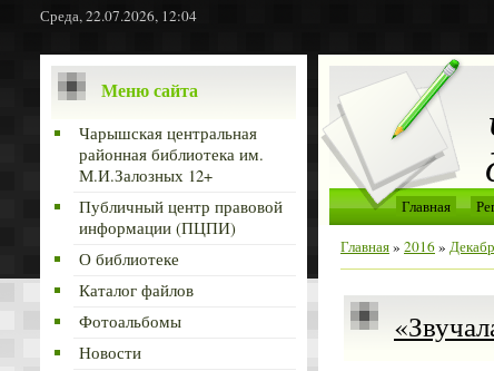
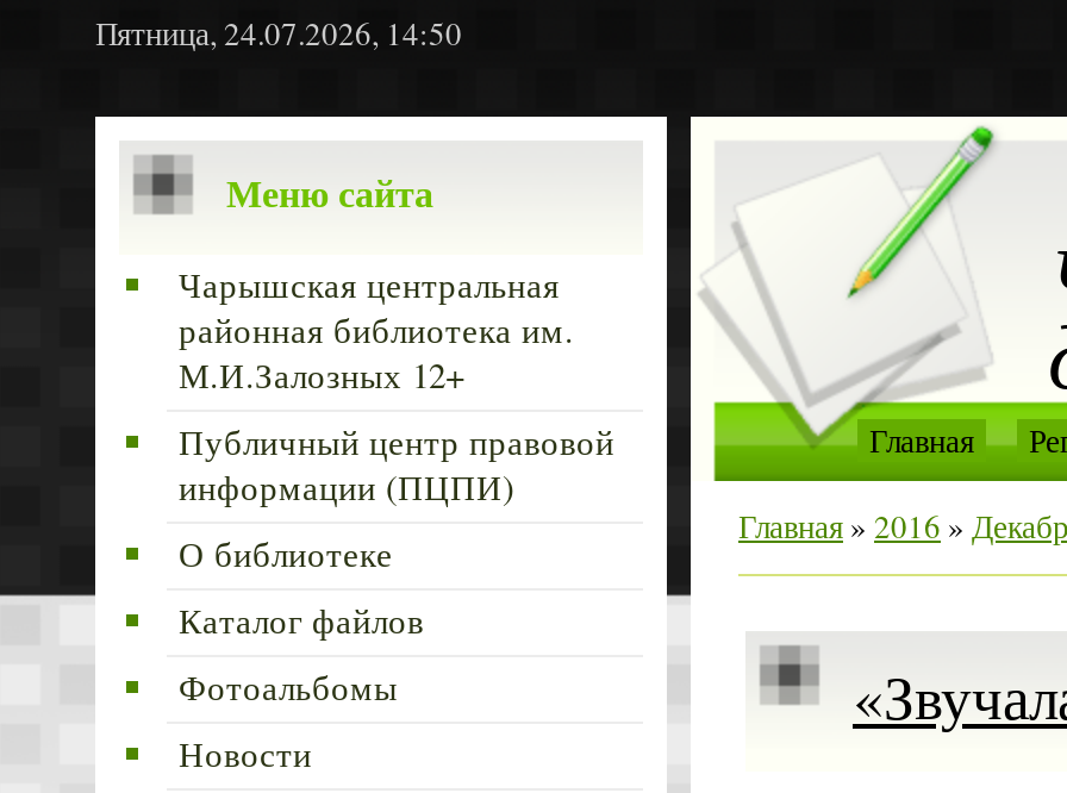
- Среда, 22.07.2026, 12:04
+ Пятница, 24.07.2026, 14:50
